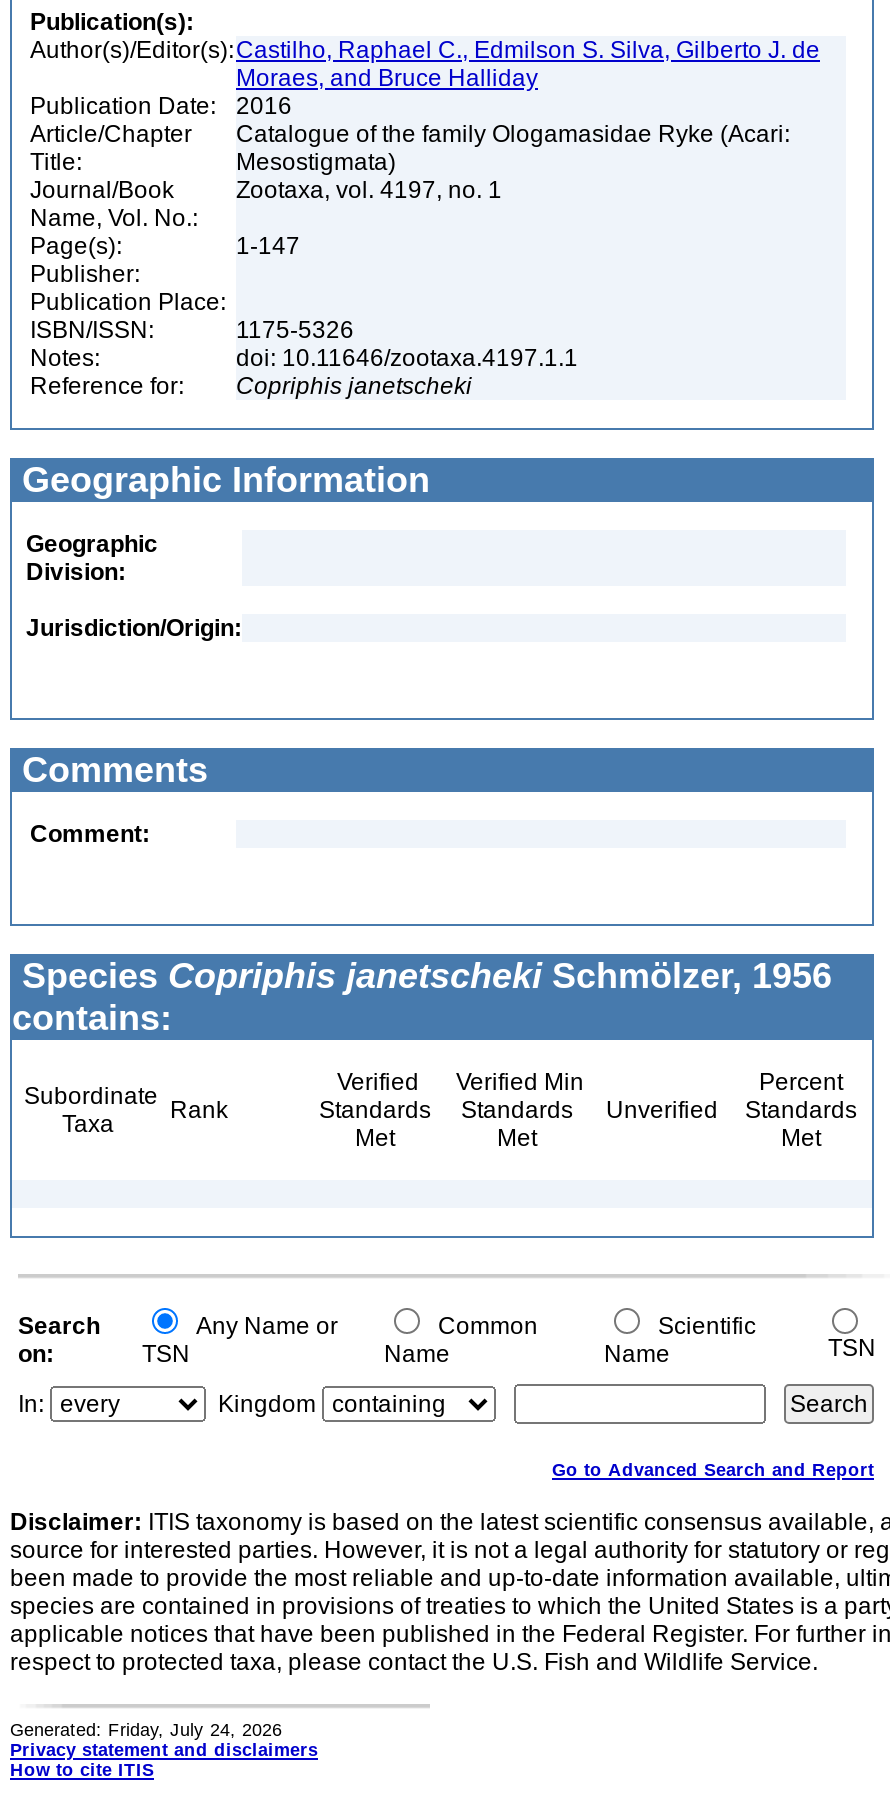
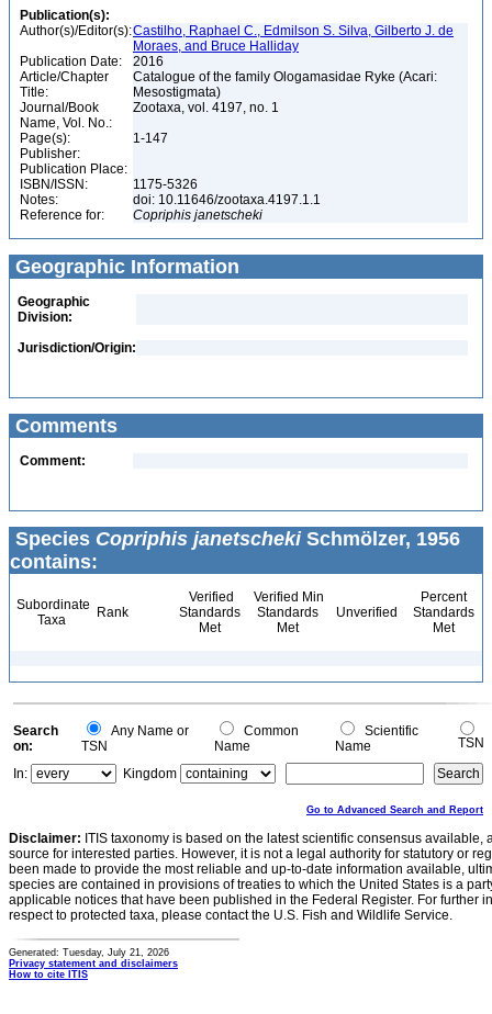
- Generated: Friday, July 24, 2026
+ Generated: Tuesday, July 21, 2026
